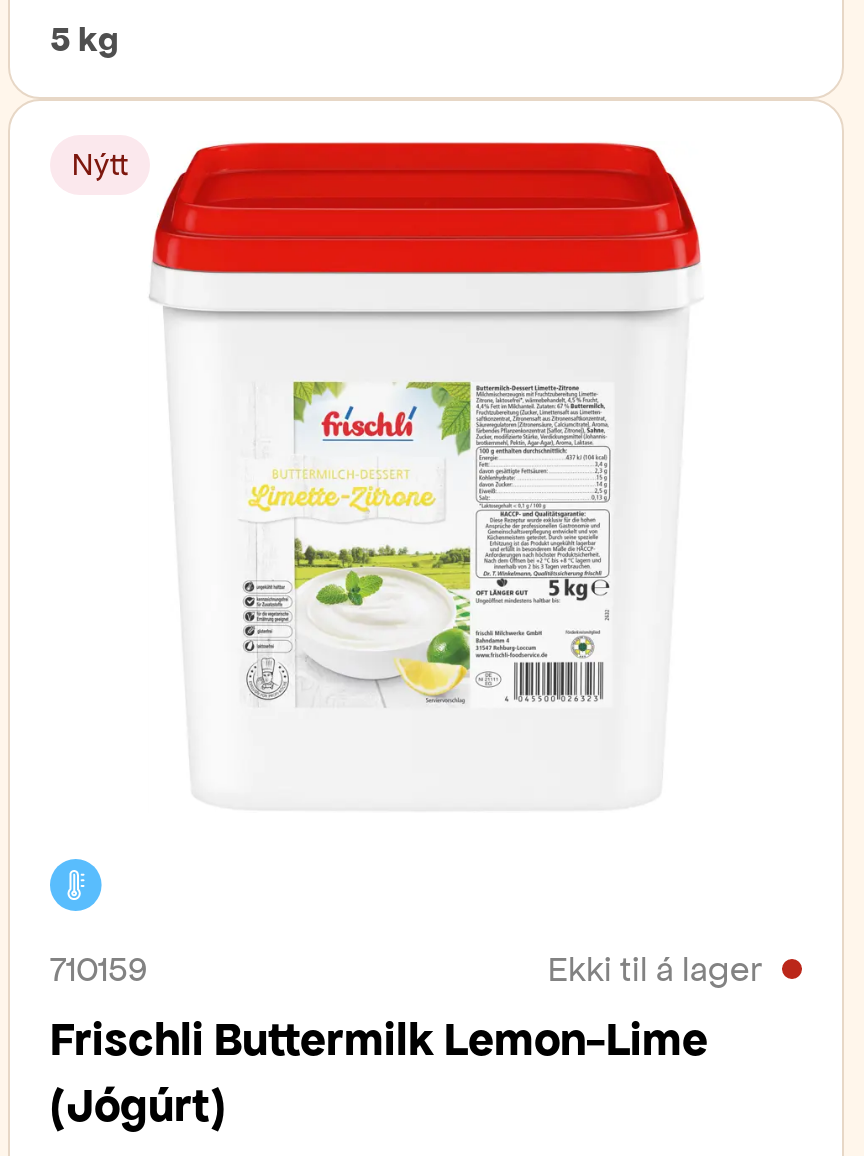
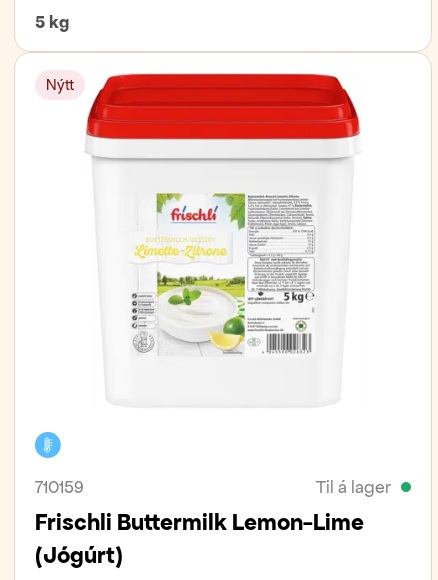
- Ekki til á lager
+ Til á lager
